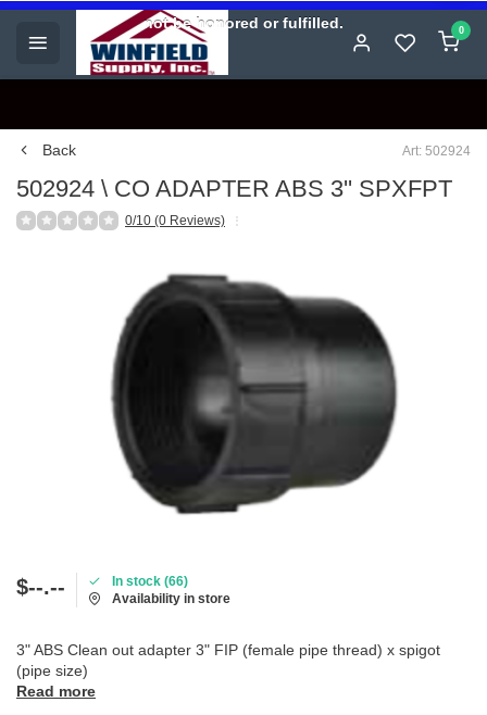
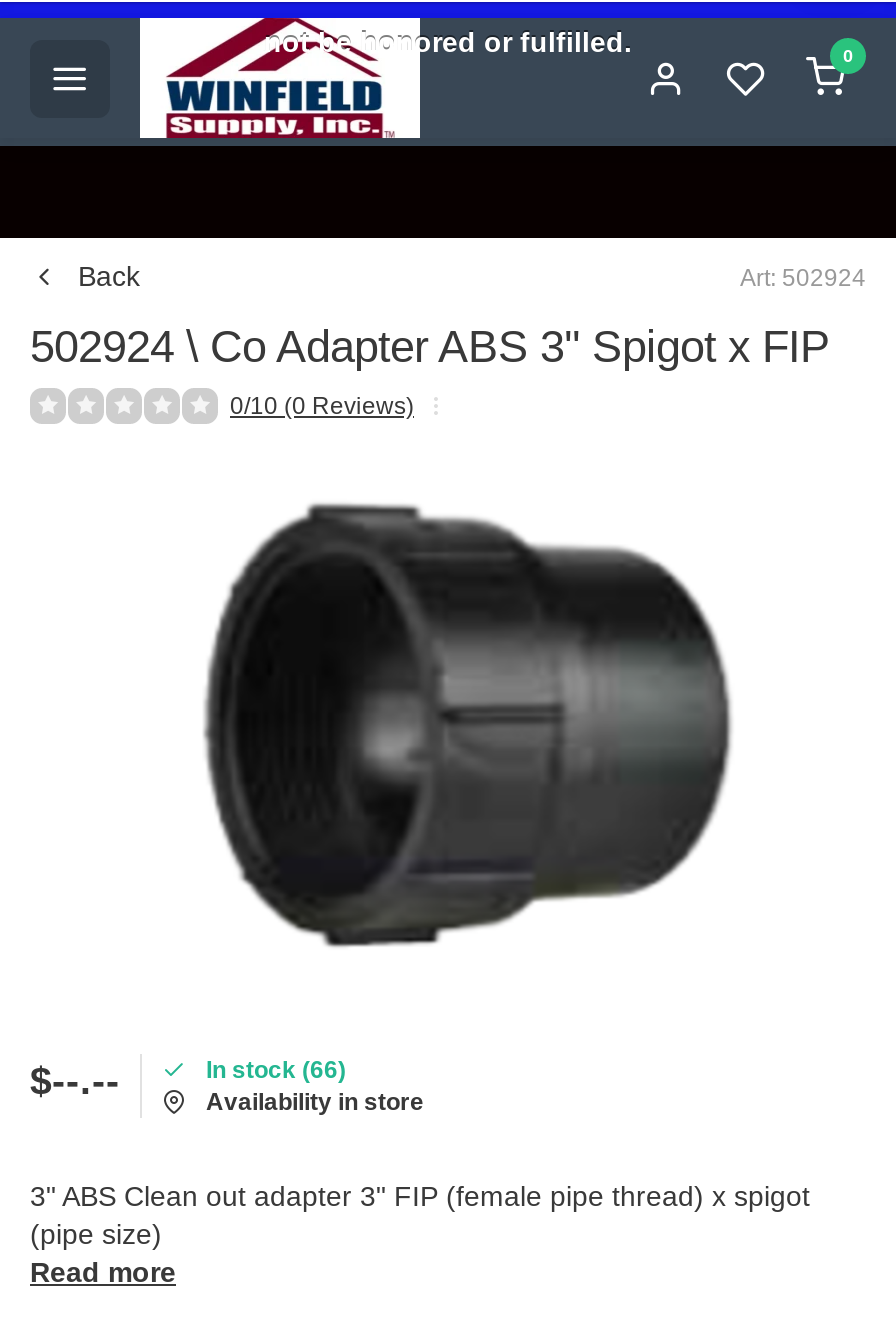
- 502924 \ CO ADAPTER ABS 3'' SPXFPT
+ 502924 \ Co Adapter ABS 3'' Spigot x FIP
